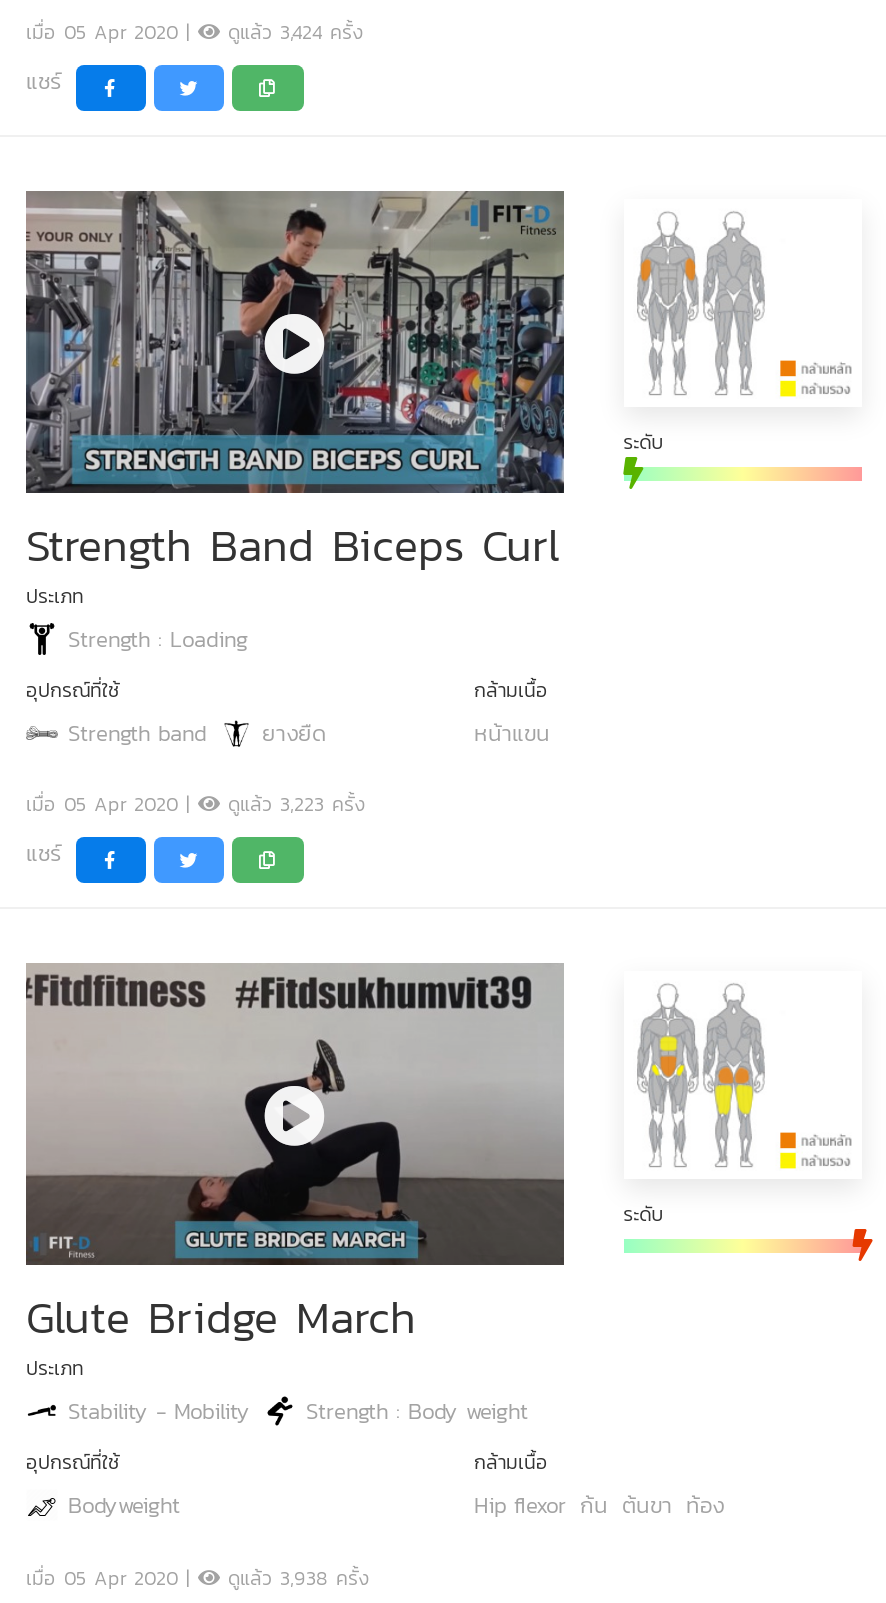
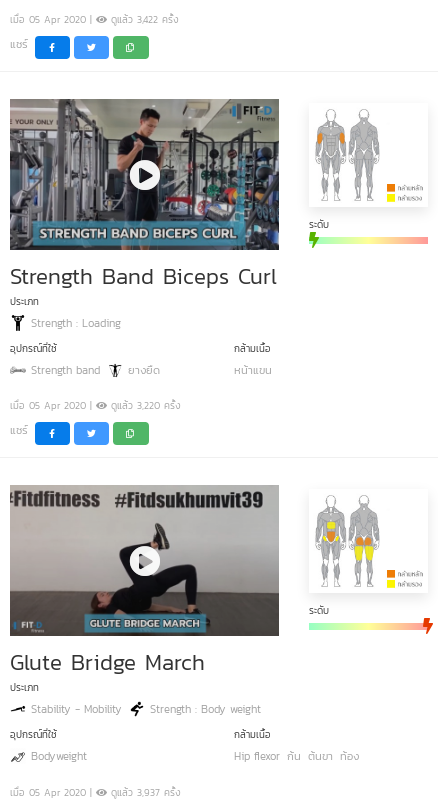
- ดูแล้ว 3,424 ครั้ง
+ ดูแล้ว 3,422 ครั้ง

- ดูแล้ว 3,223 ครั้ง
+ ดูแล้ว 3,220 ครั้ง

- ดูแล้ว 3,938 ครั้ง
+ ดูแล้ว 3,937 ครั้ง
